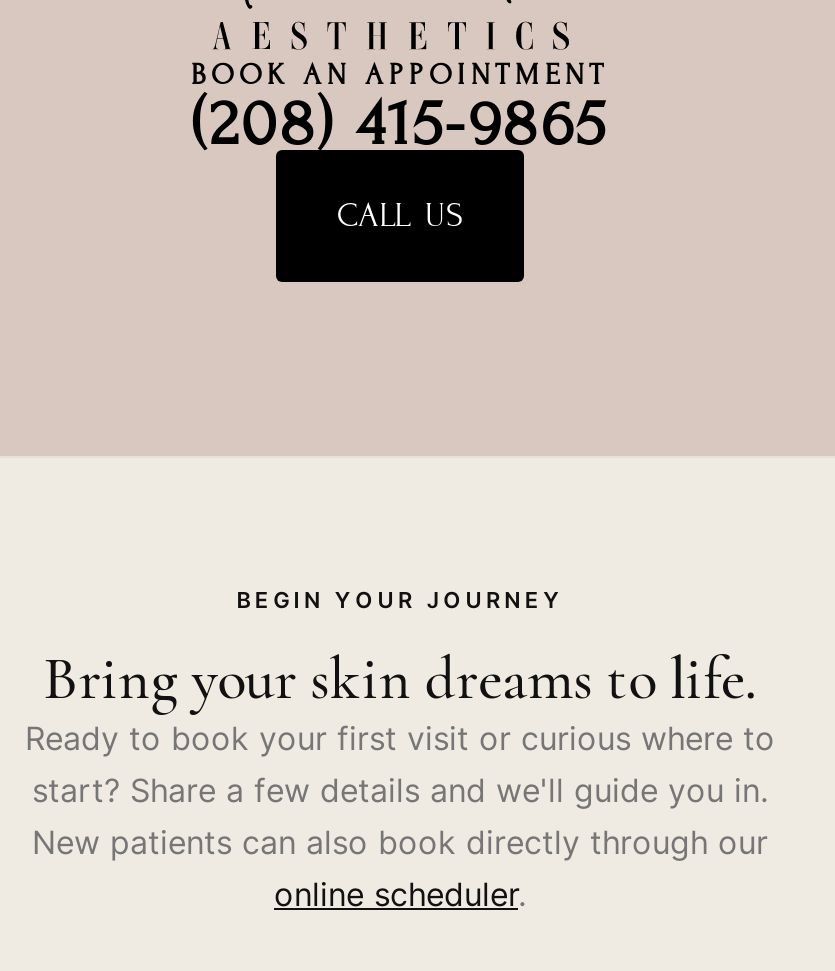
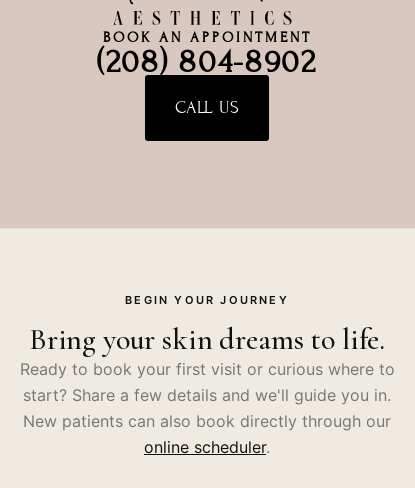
- (208) 415-9865
+ (208) 804-8902
